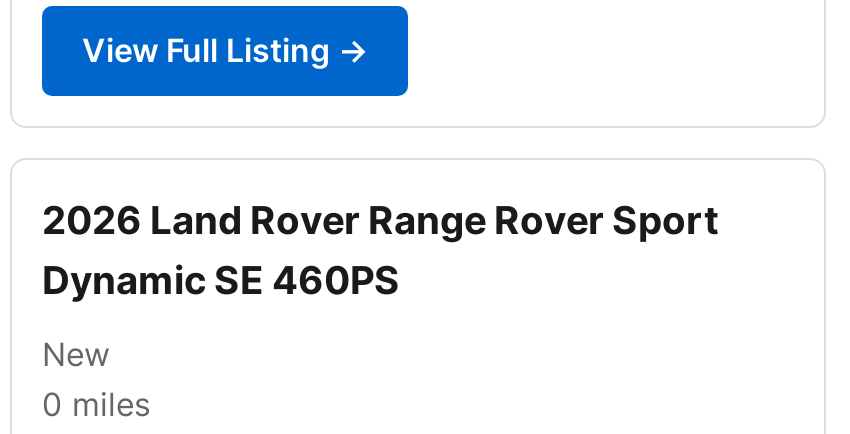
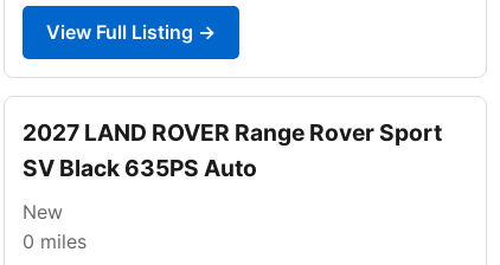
- 2026 Land Rover Range Rover Sport
- Dynamic SE 460PS
+ 2027 LAND ROVER Range Rover Sport
+ SV Black 635PS Auto
